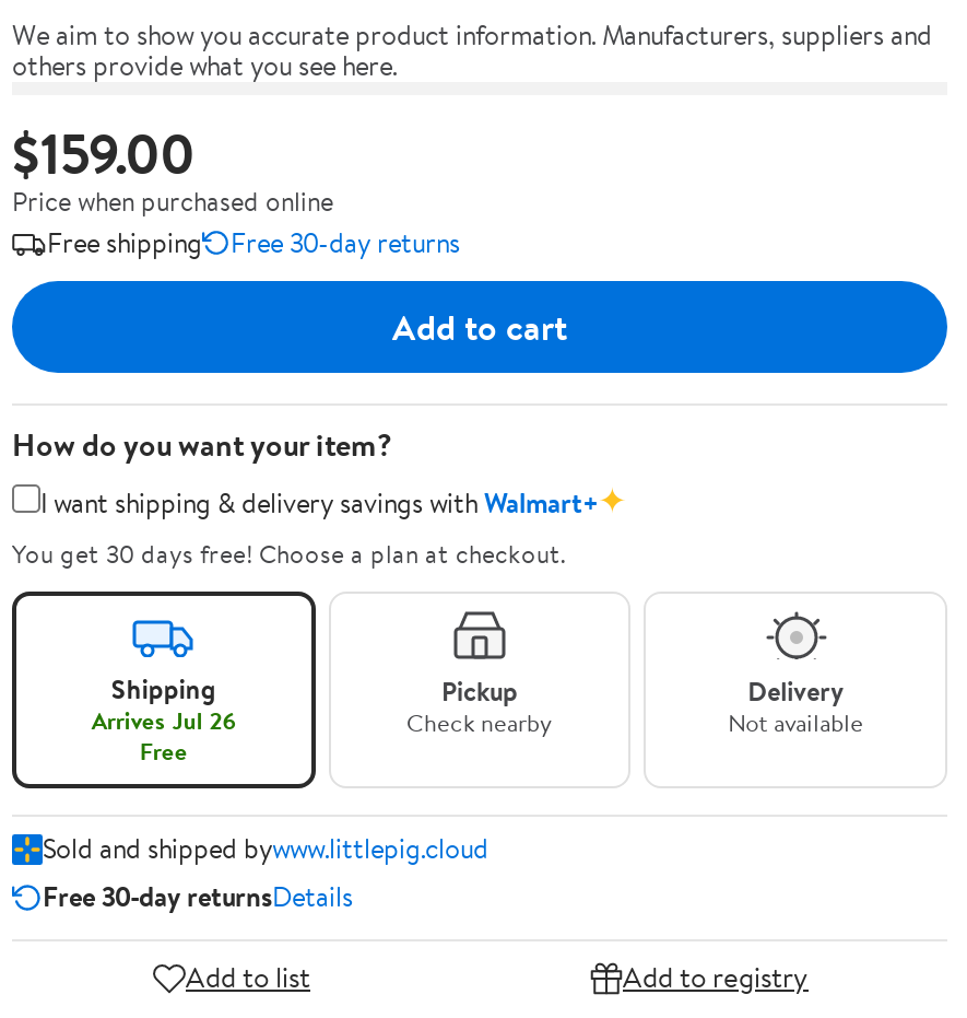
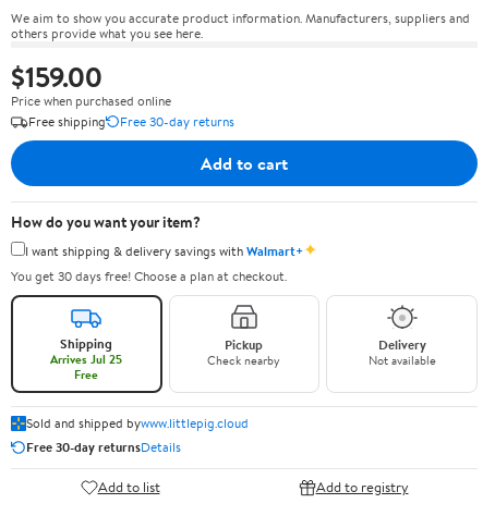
- Arrives Jul 26
+ Arrives Jul 25
